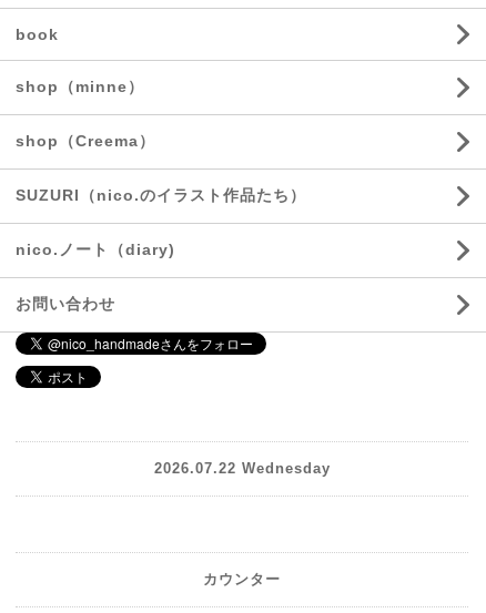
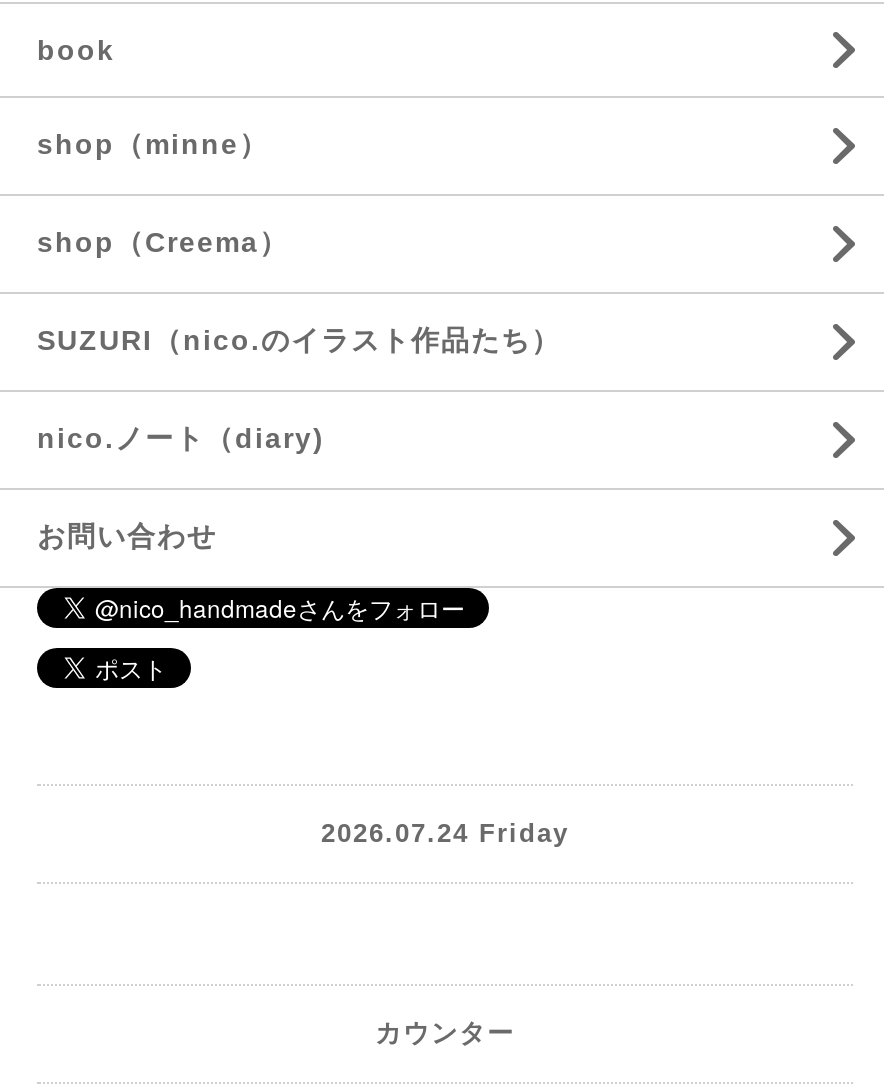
- 2026.07.22 Wednesday
+ 2026.07.24 Friday
